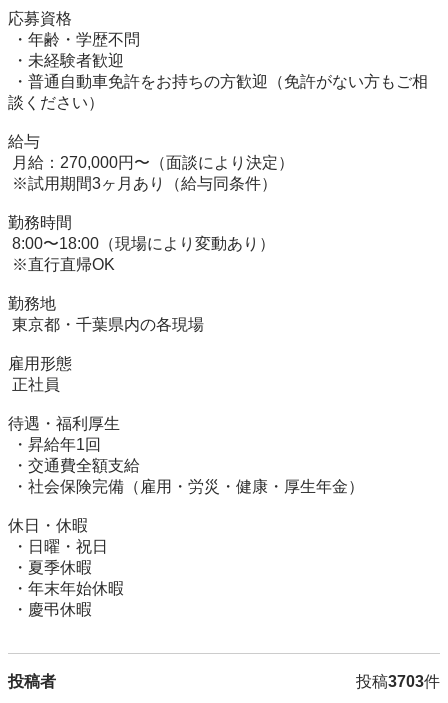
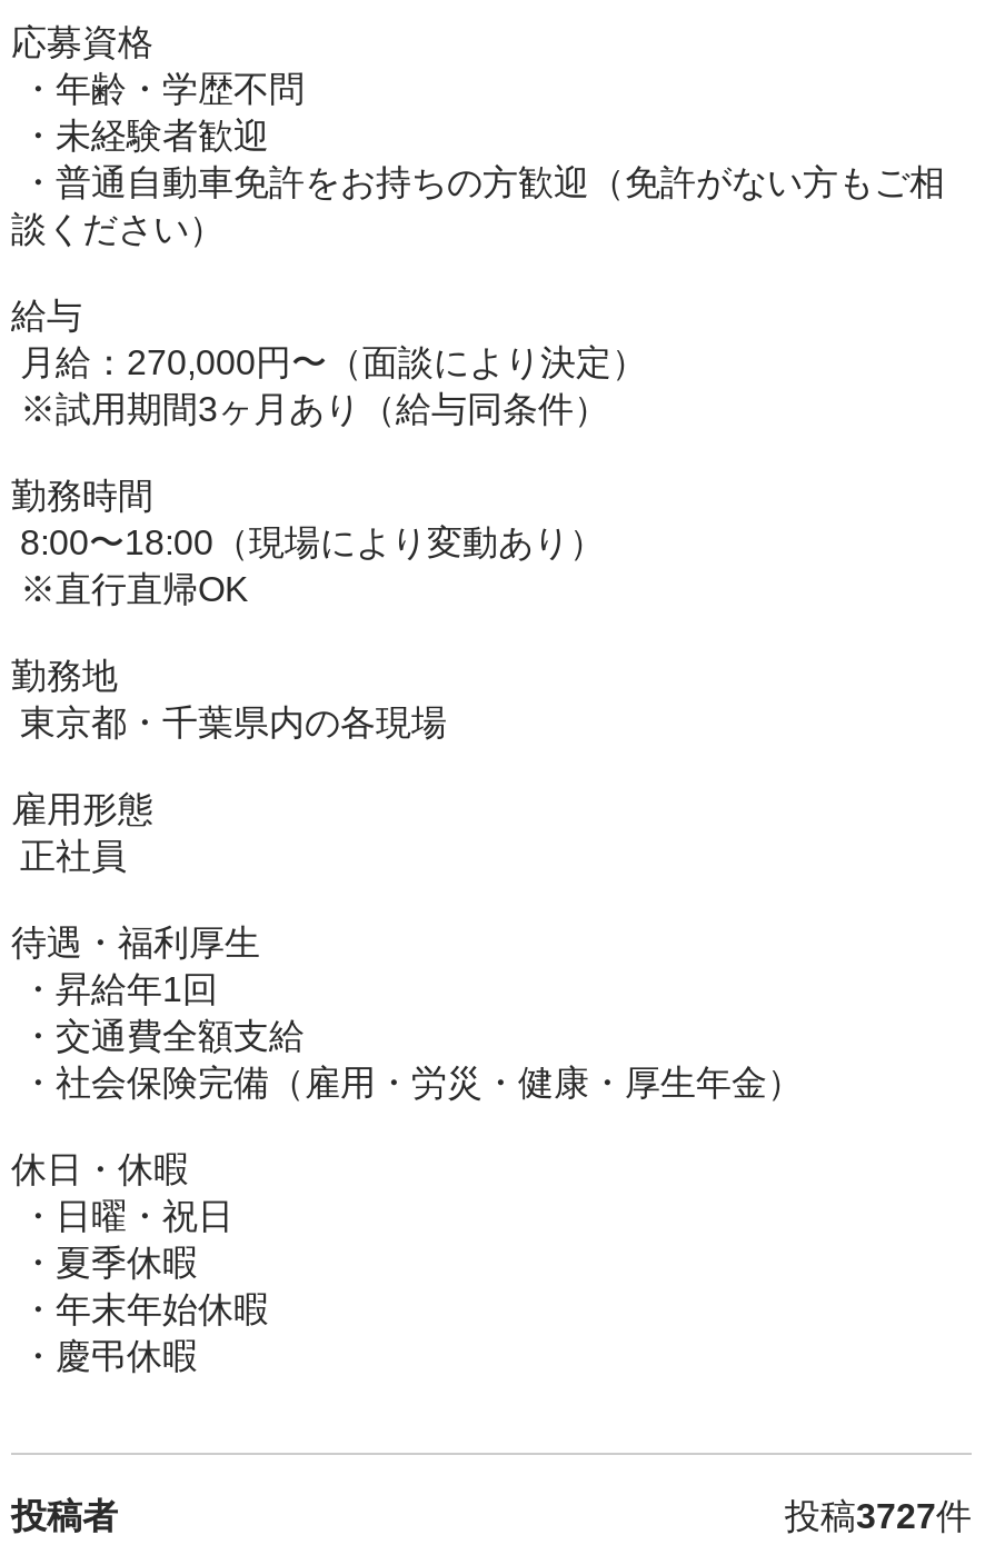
- 投稿3703件
+ 投稿3727件
